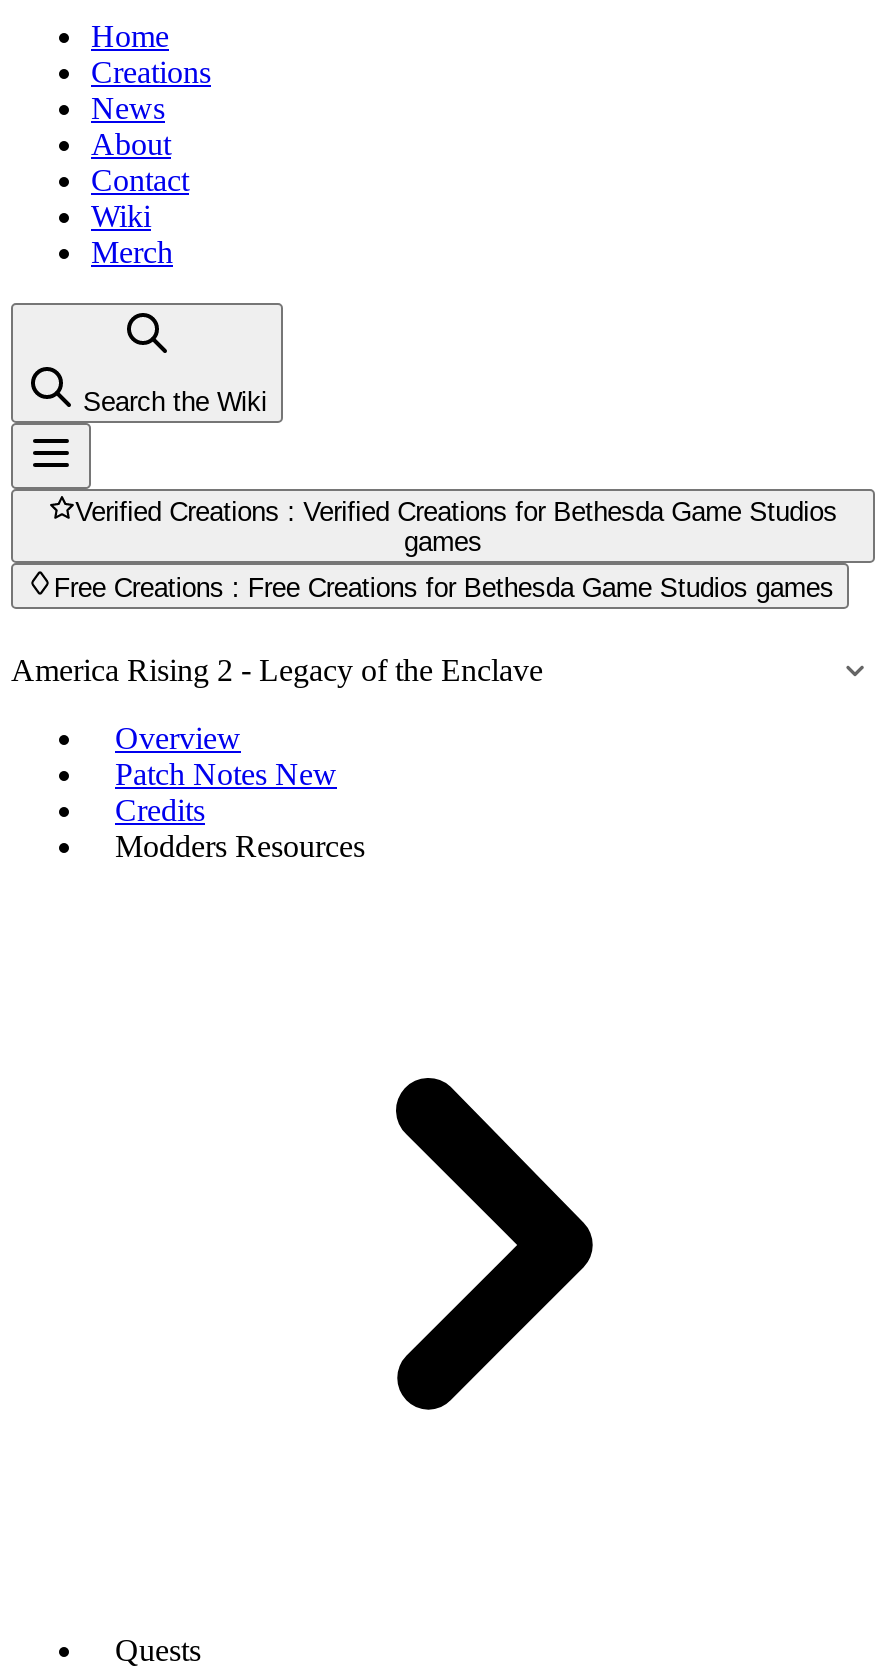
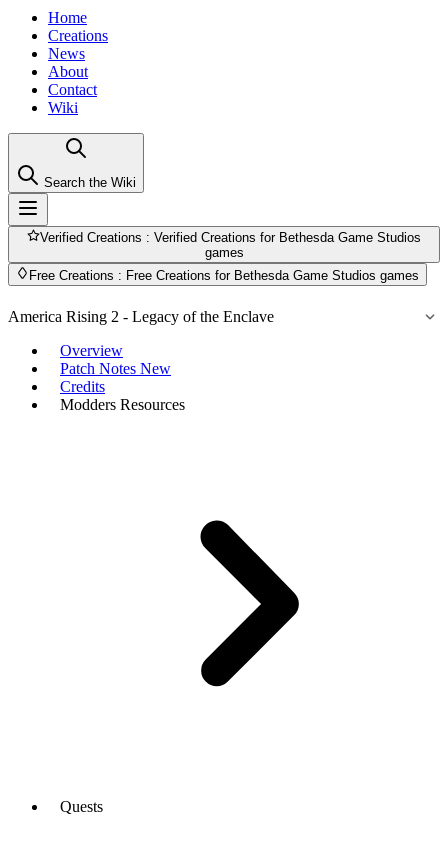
- Merch
